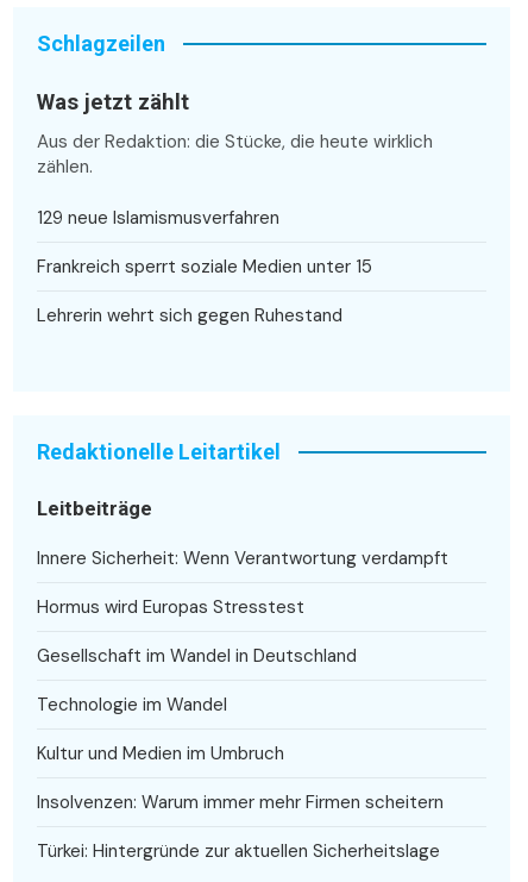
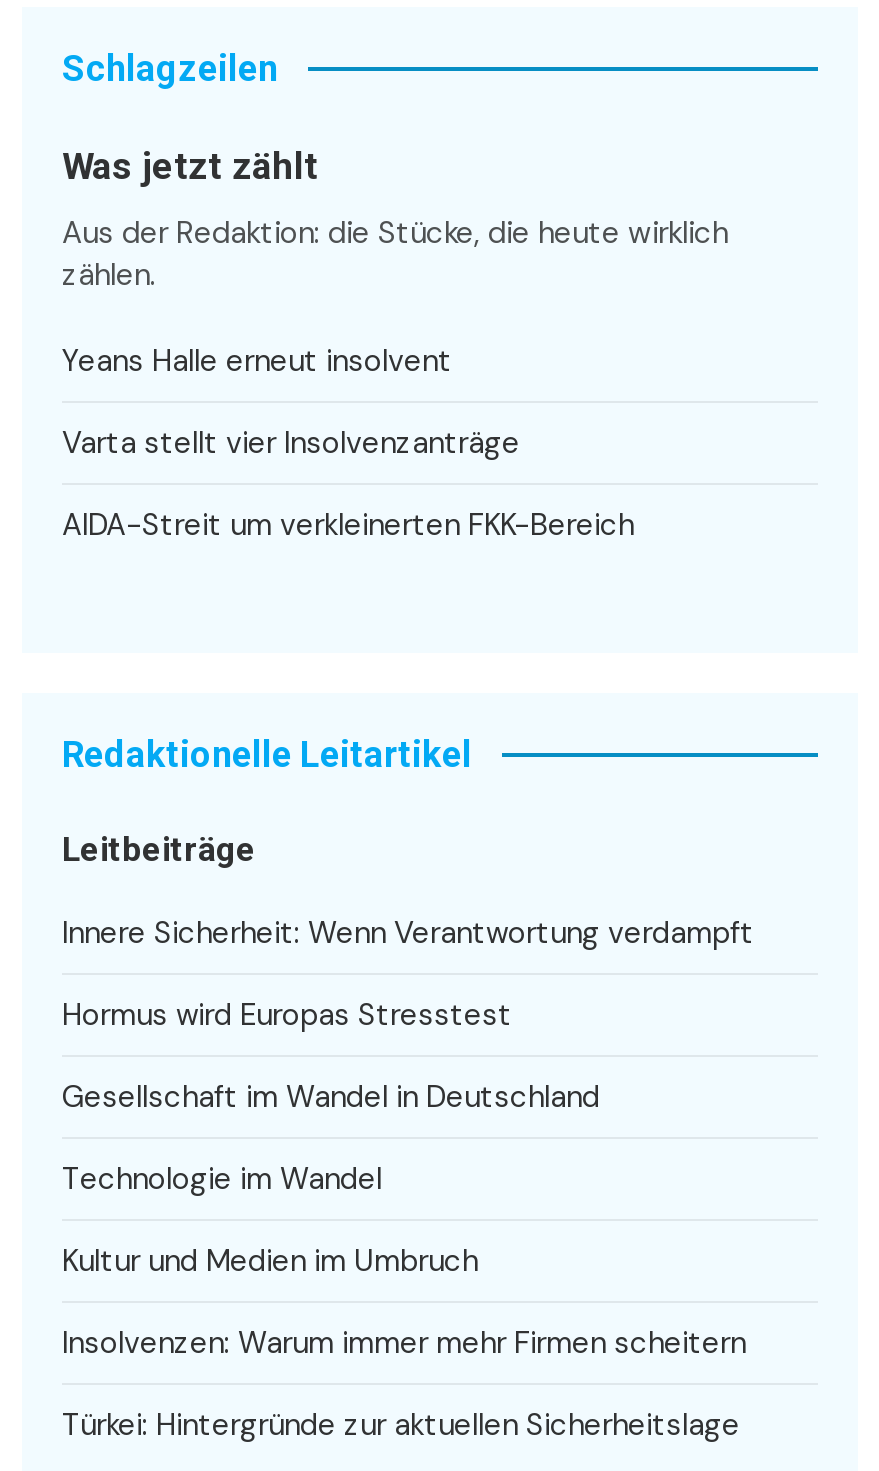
- 129 neue Islamismusverfahren
+ Yeans Halle erneut insolvent

- Frankreich sperrt soziale Medien unter 15
+ Varta stellt vier Insolvenzanträge

- Lehrerin wehrt sich gegen Ruhestand
+ AIDA-Streit um verkleinerten FKK-Bereich
